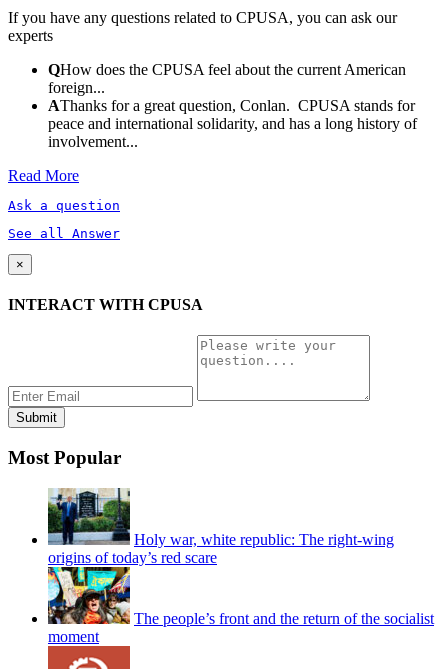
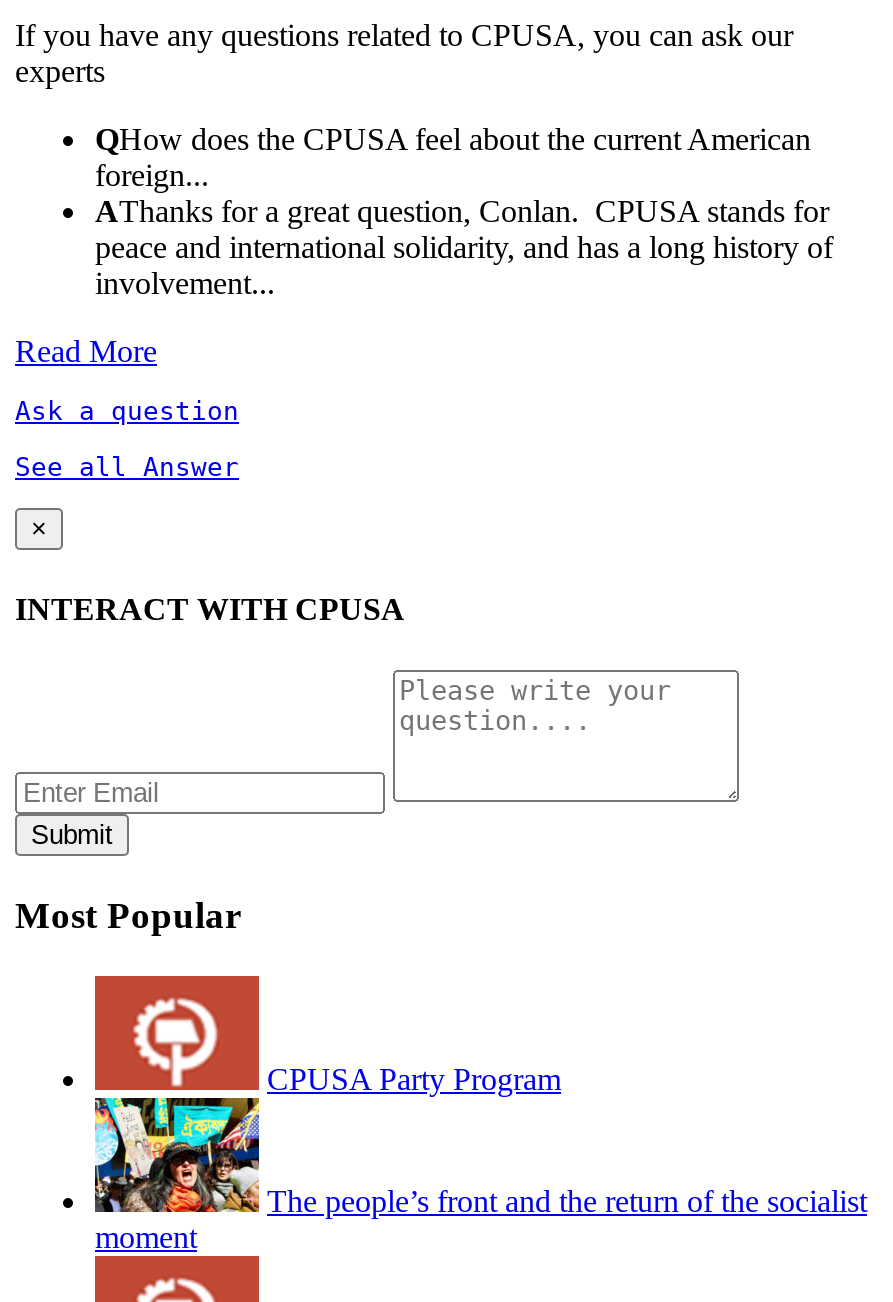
- [image]
- Holy war, white republic: The right-wing
- origins of today’s red scare
+ [image]
+ CPUSA Party Program
